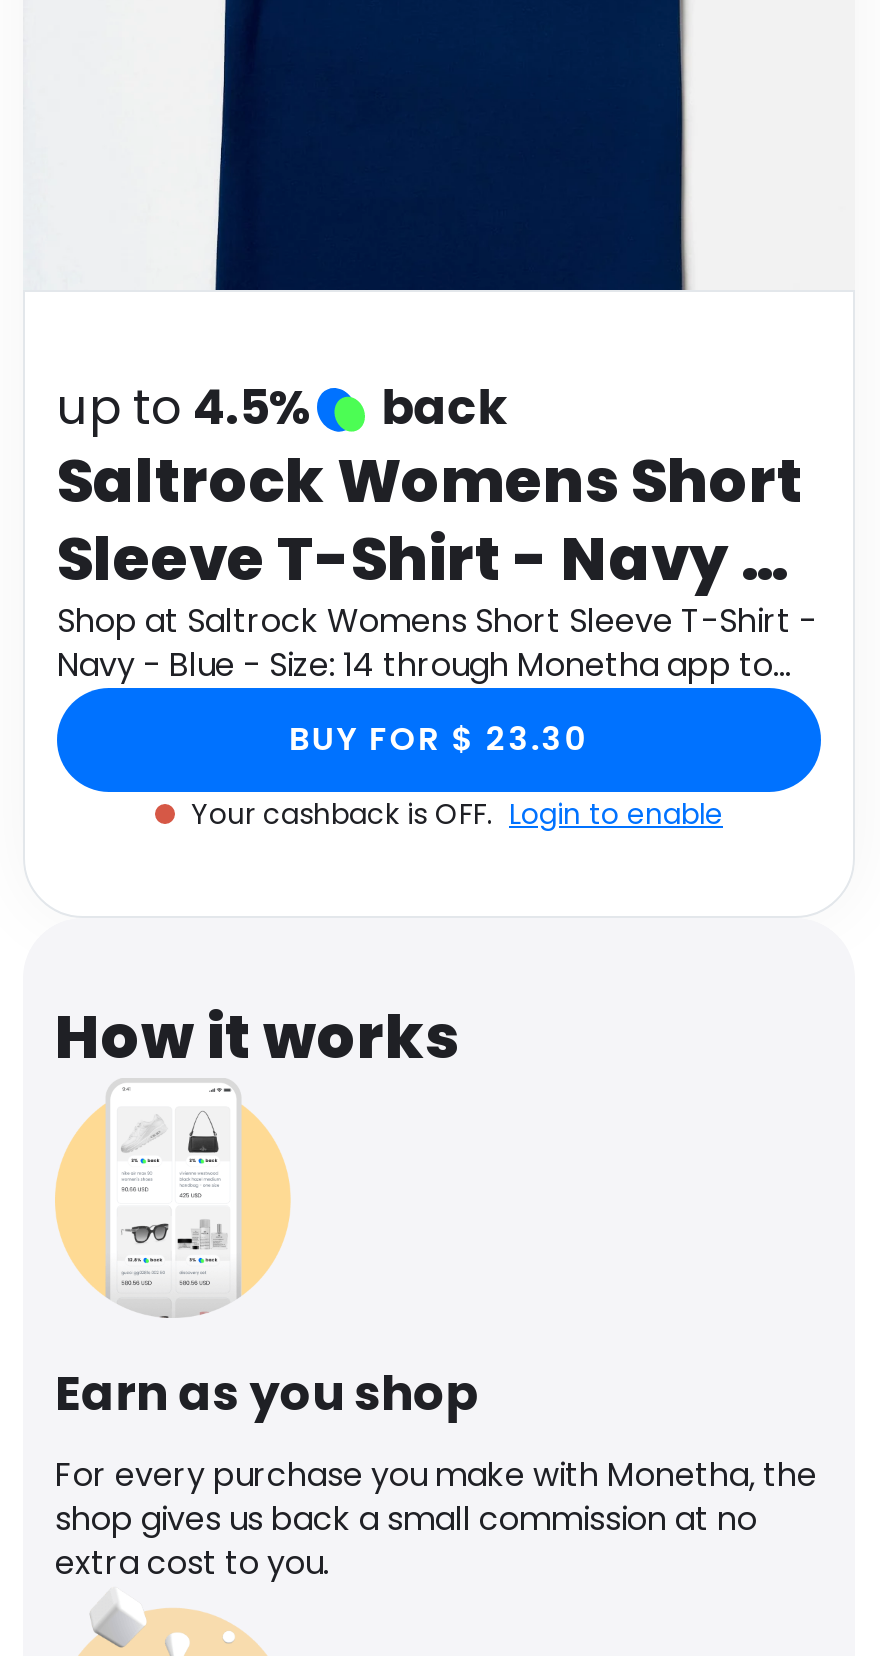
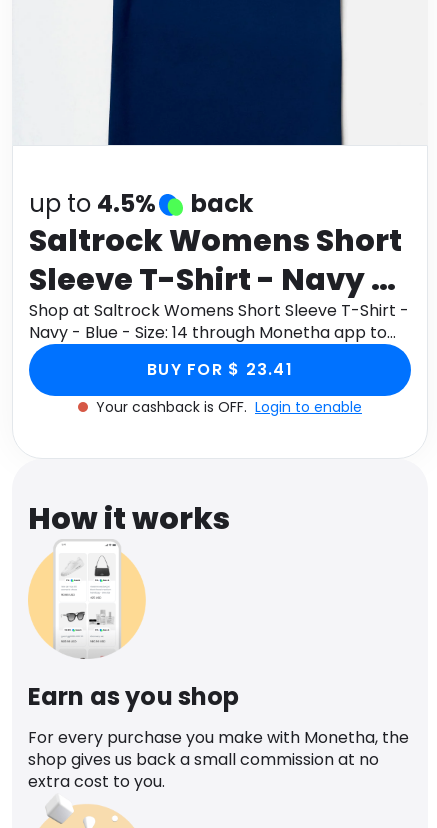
- BUY FOR $ 23.30
+ BUY FOR $ 23.41
